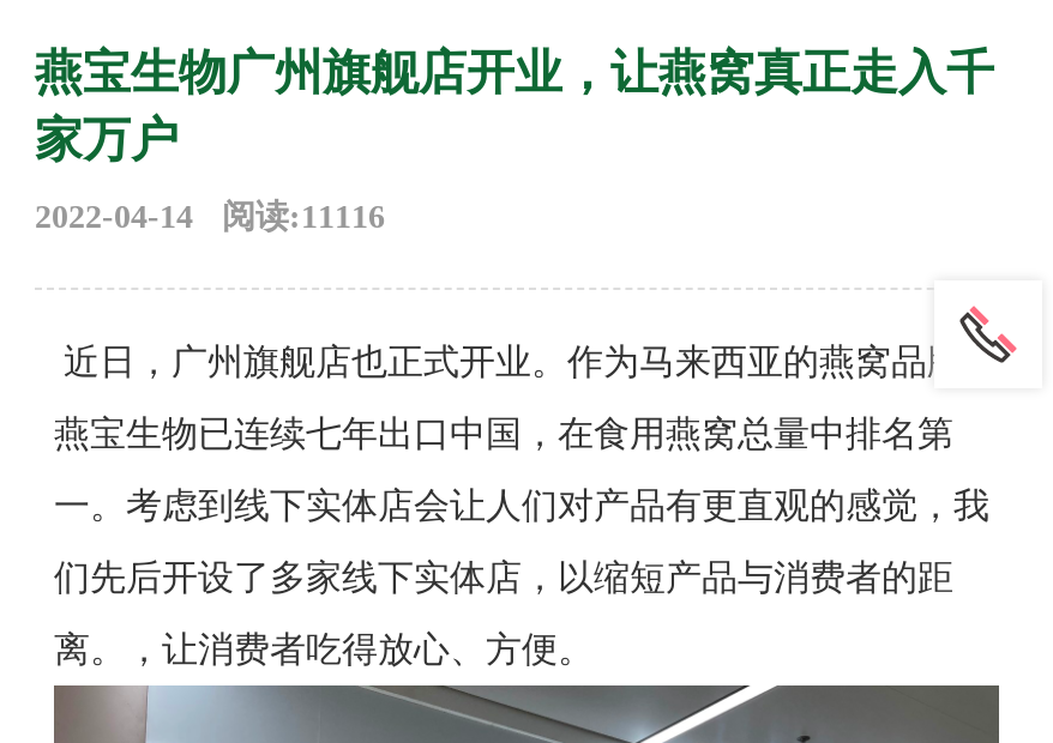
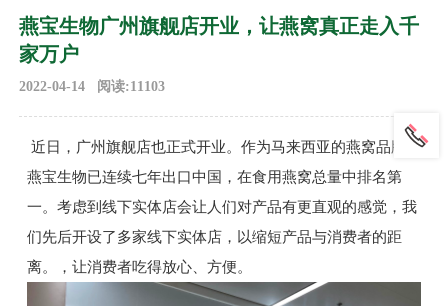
- 2022-04-14 阅读:11116
+ 2022-04-14 阅读:11103
